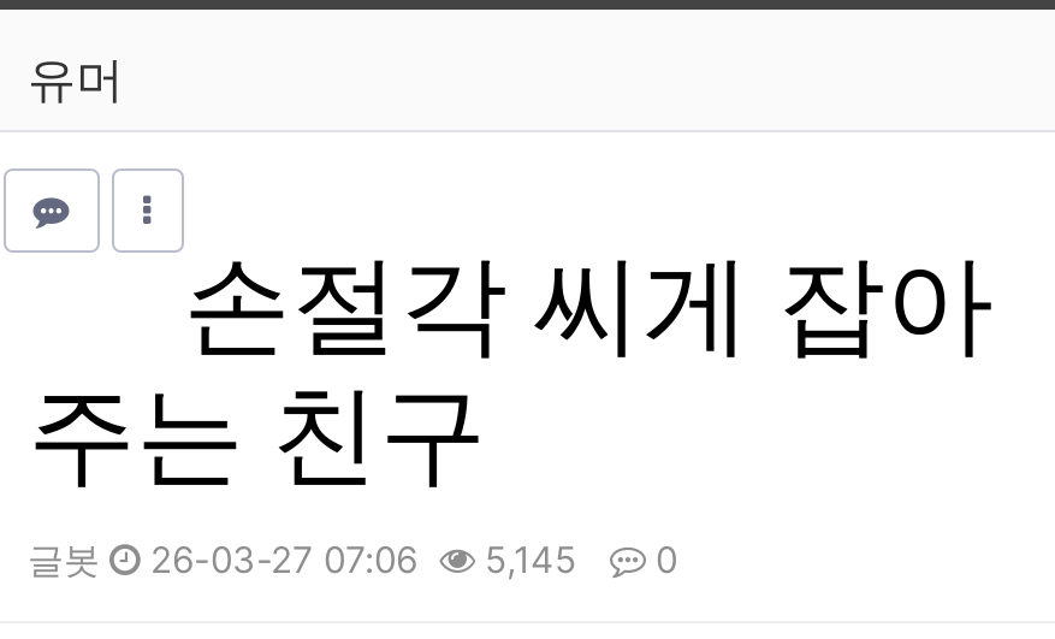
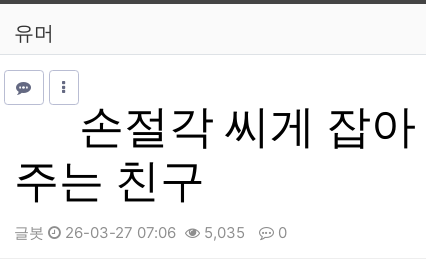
- 글봇 26-03-27 07:06 5,145 0
+ 글봇 26-03-27 07:06 5,035 0
